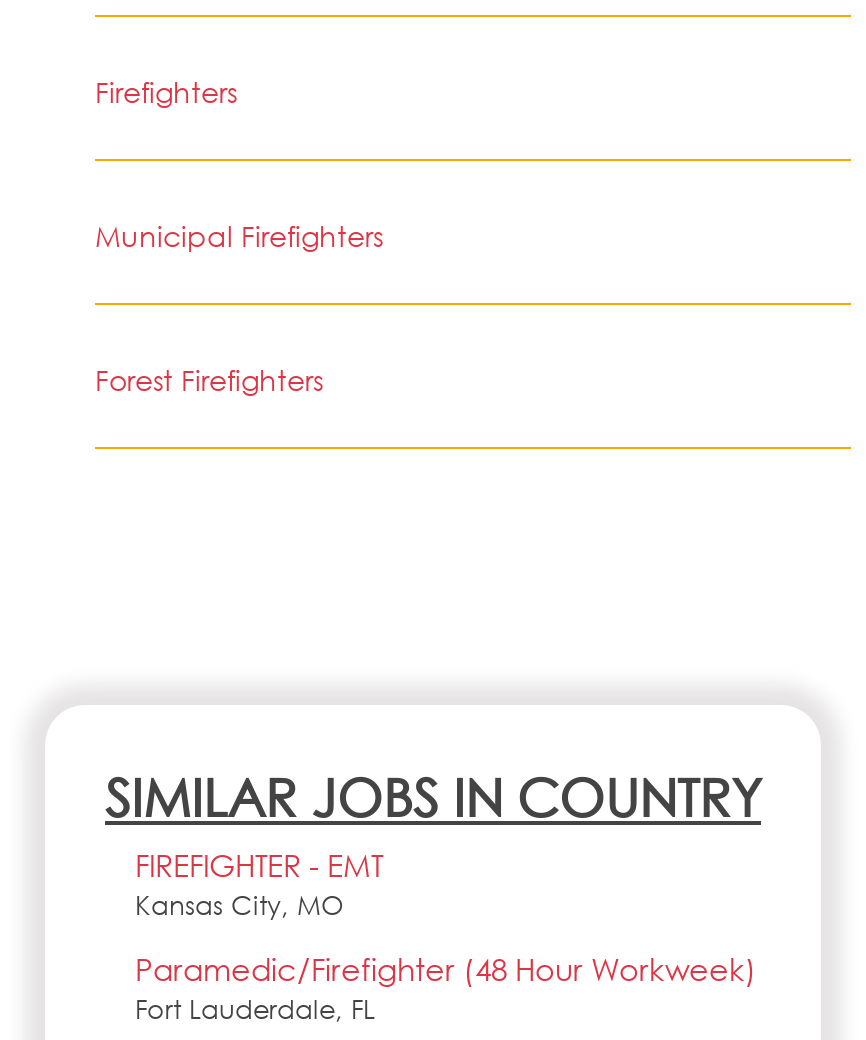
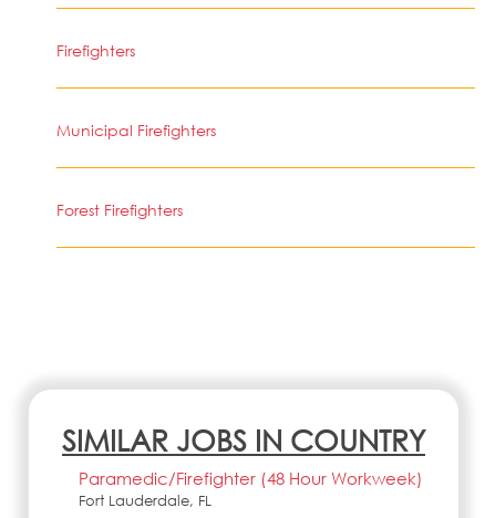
- FIREFIGHTER - EMT
- Kansas City, MO
